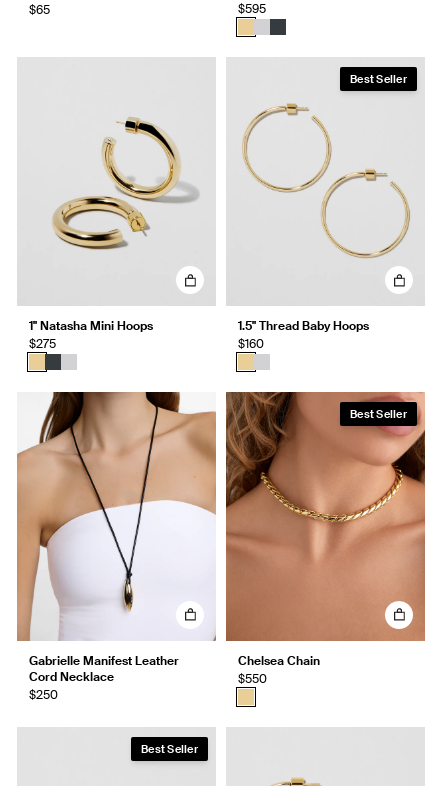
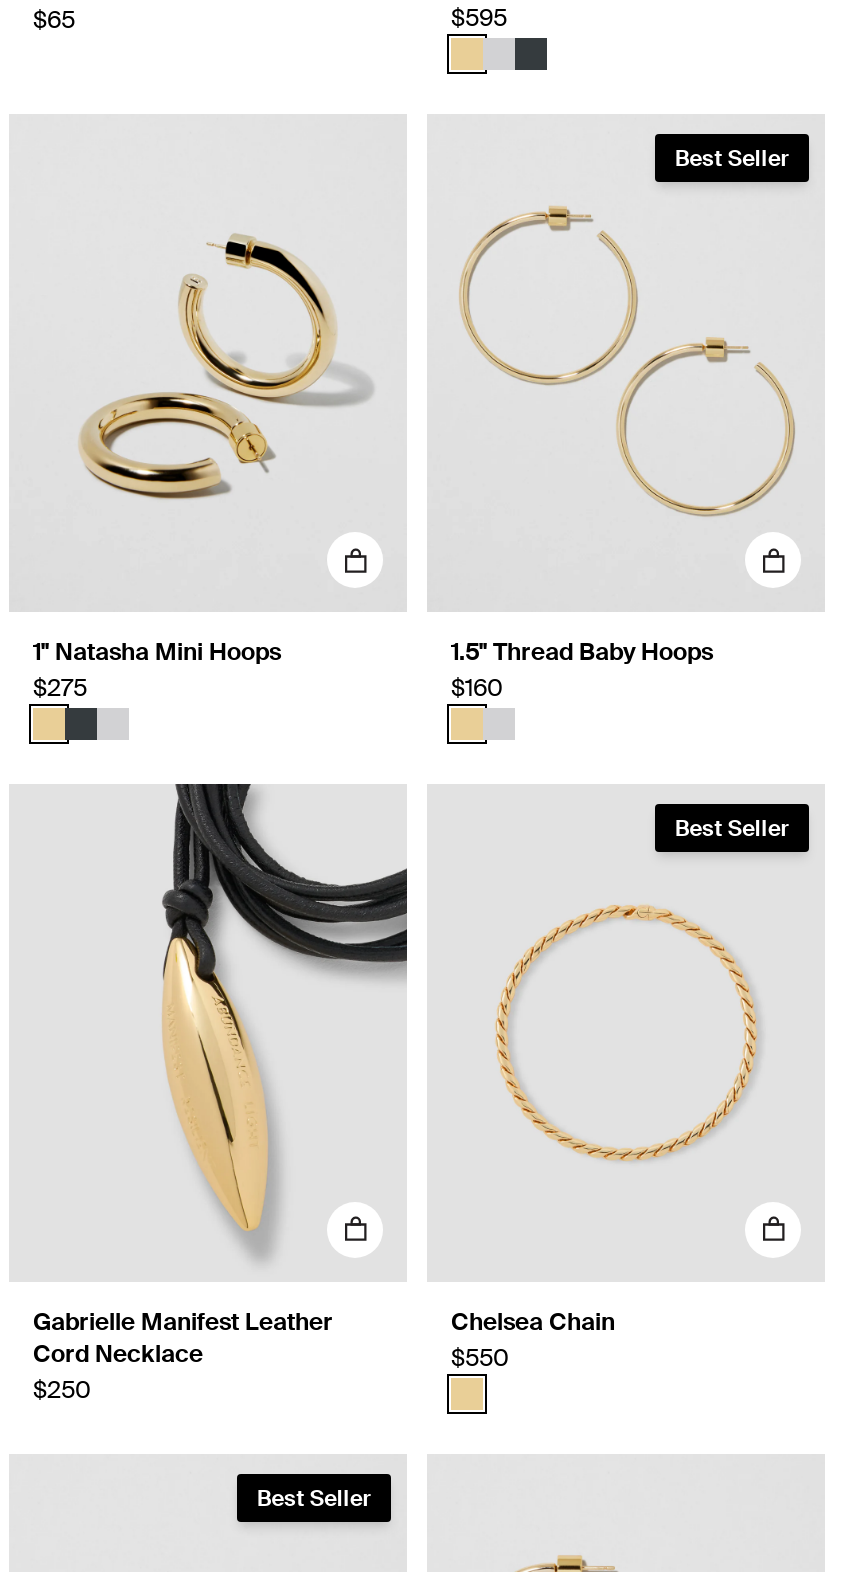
- [image]
+ [image]

- [image]
+ [image]
